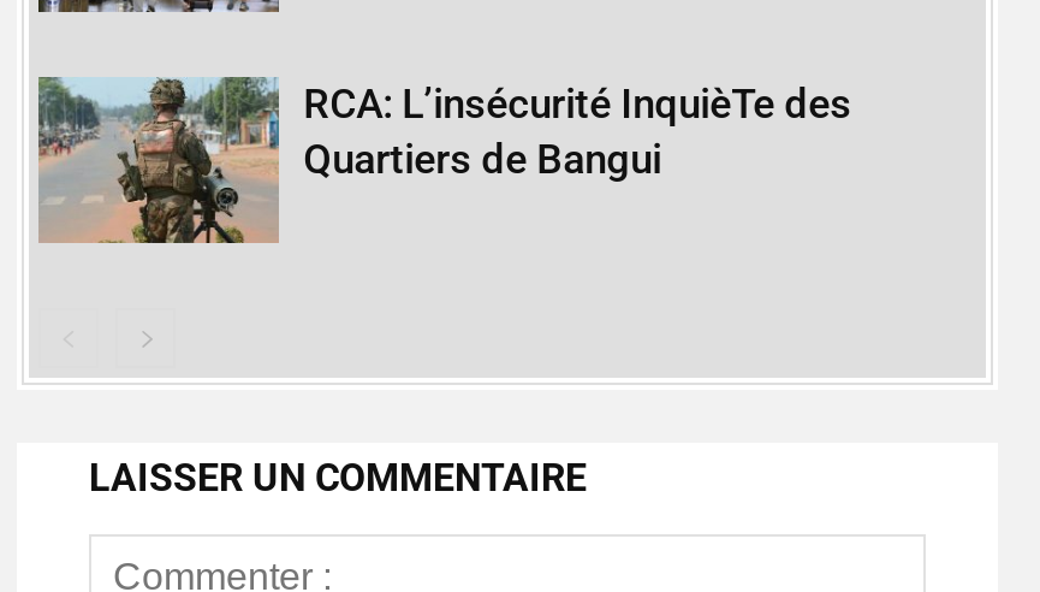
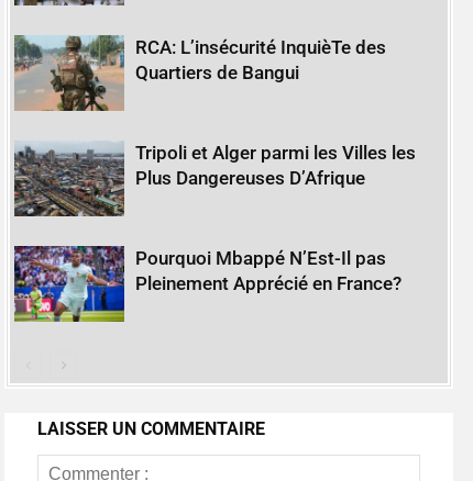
+ [image]
+ Tripoli et Alger parmi les Villes les
+ Plus Dangereuses D’Afrique

+ [image]
+ Pourquoi Mbappé N’Est-Il pas
+ Pleinement Apprécié en France?
